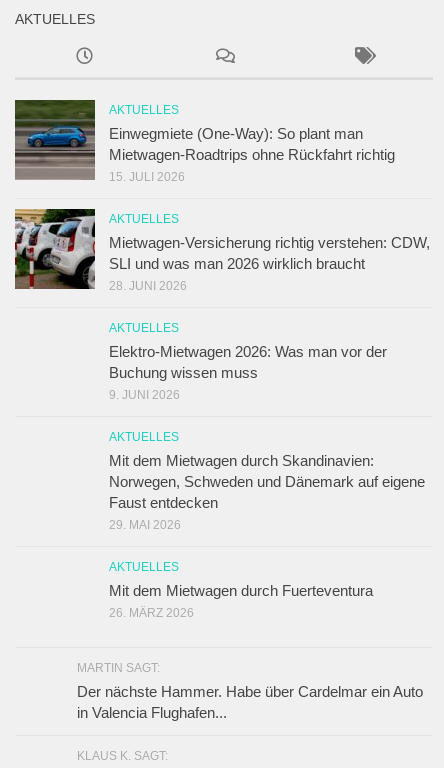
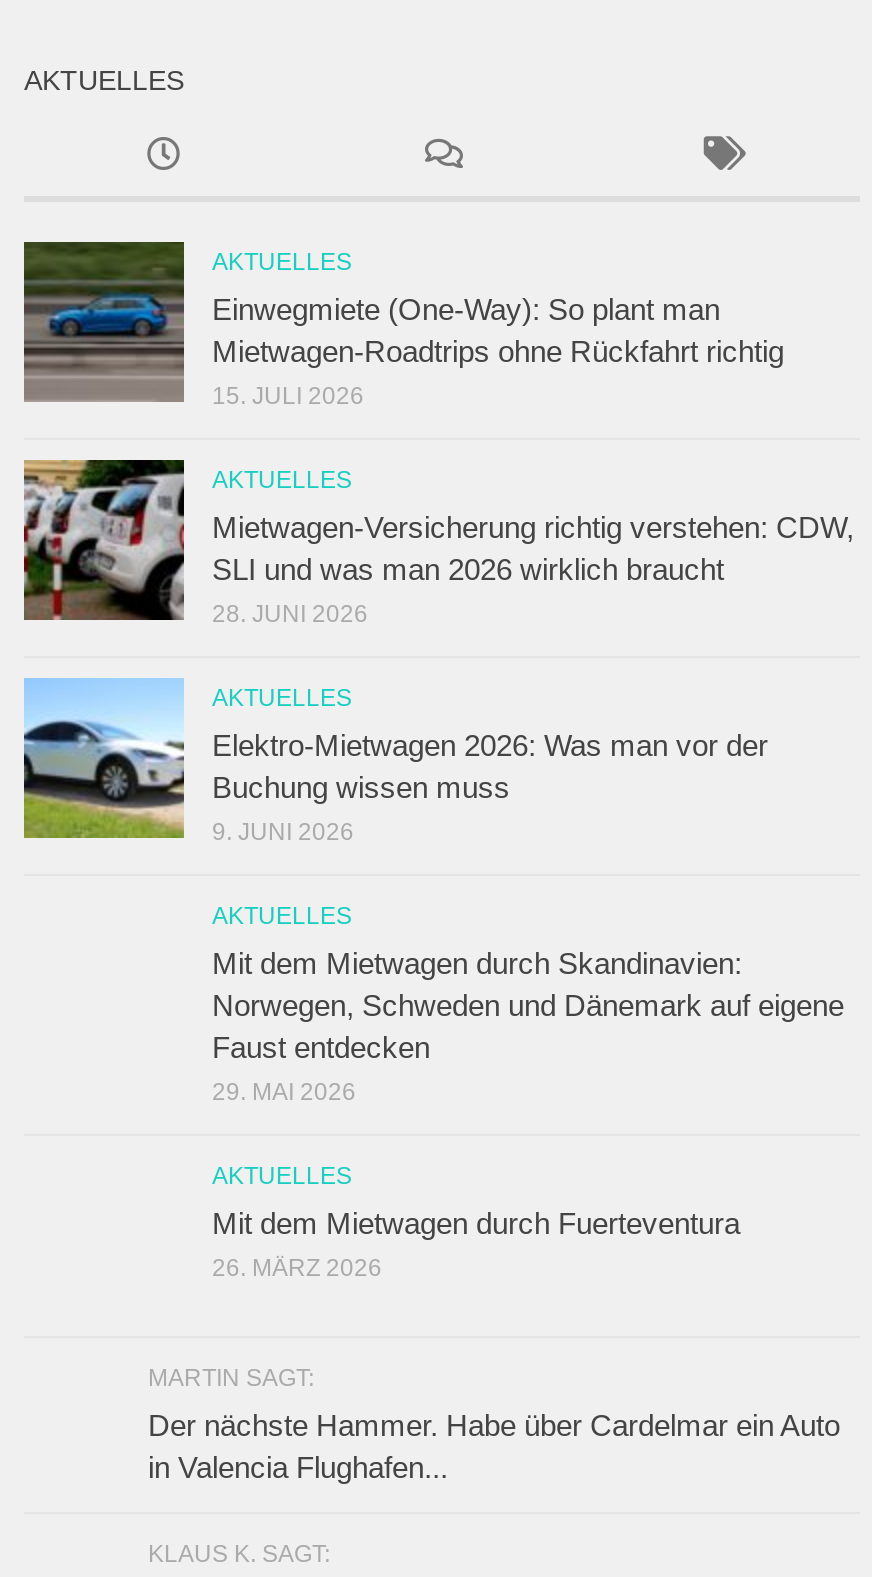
+ [image]
